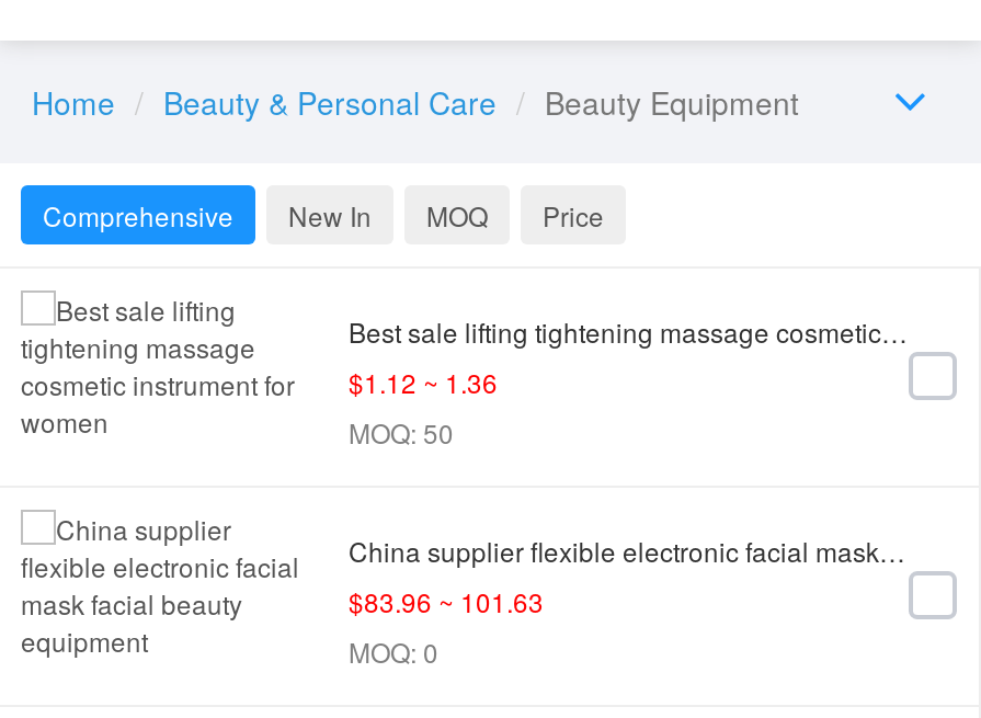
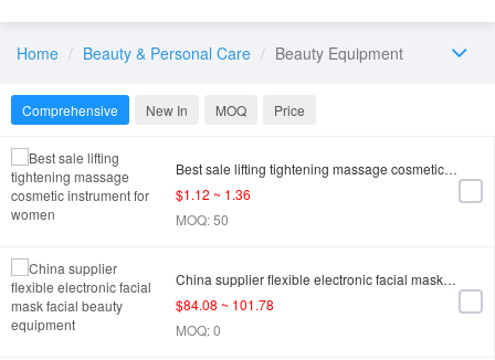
- $83.96 ~ 101.63
+ $84.08 ~ 101.78
